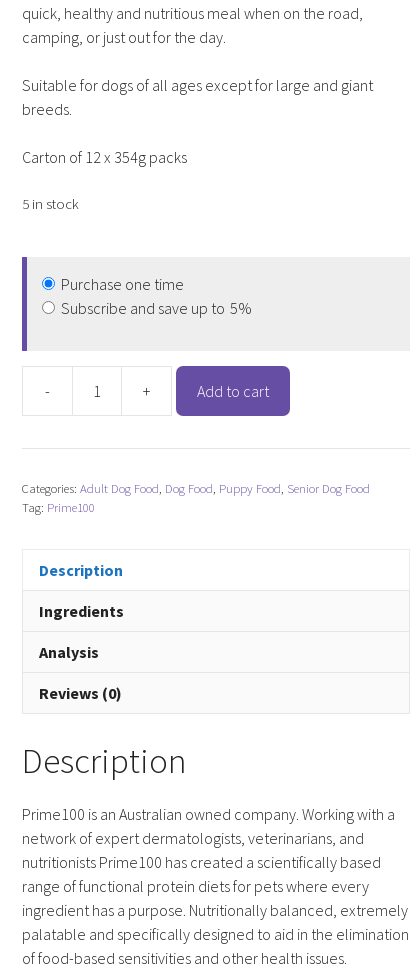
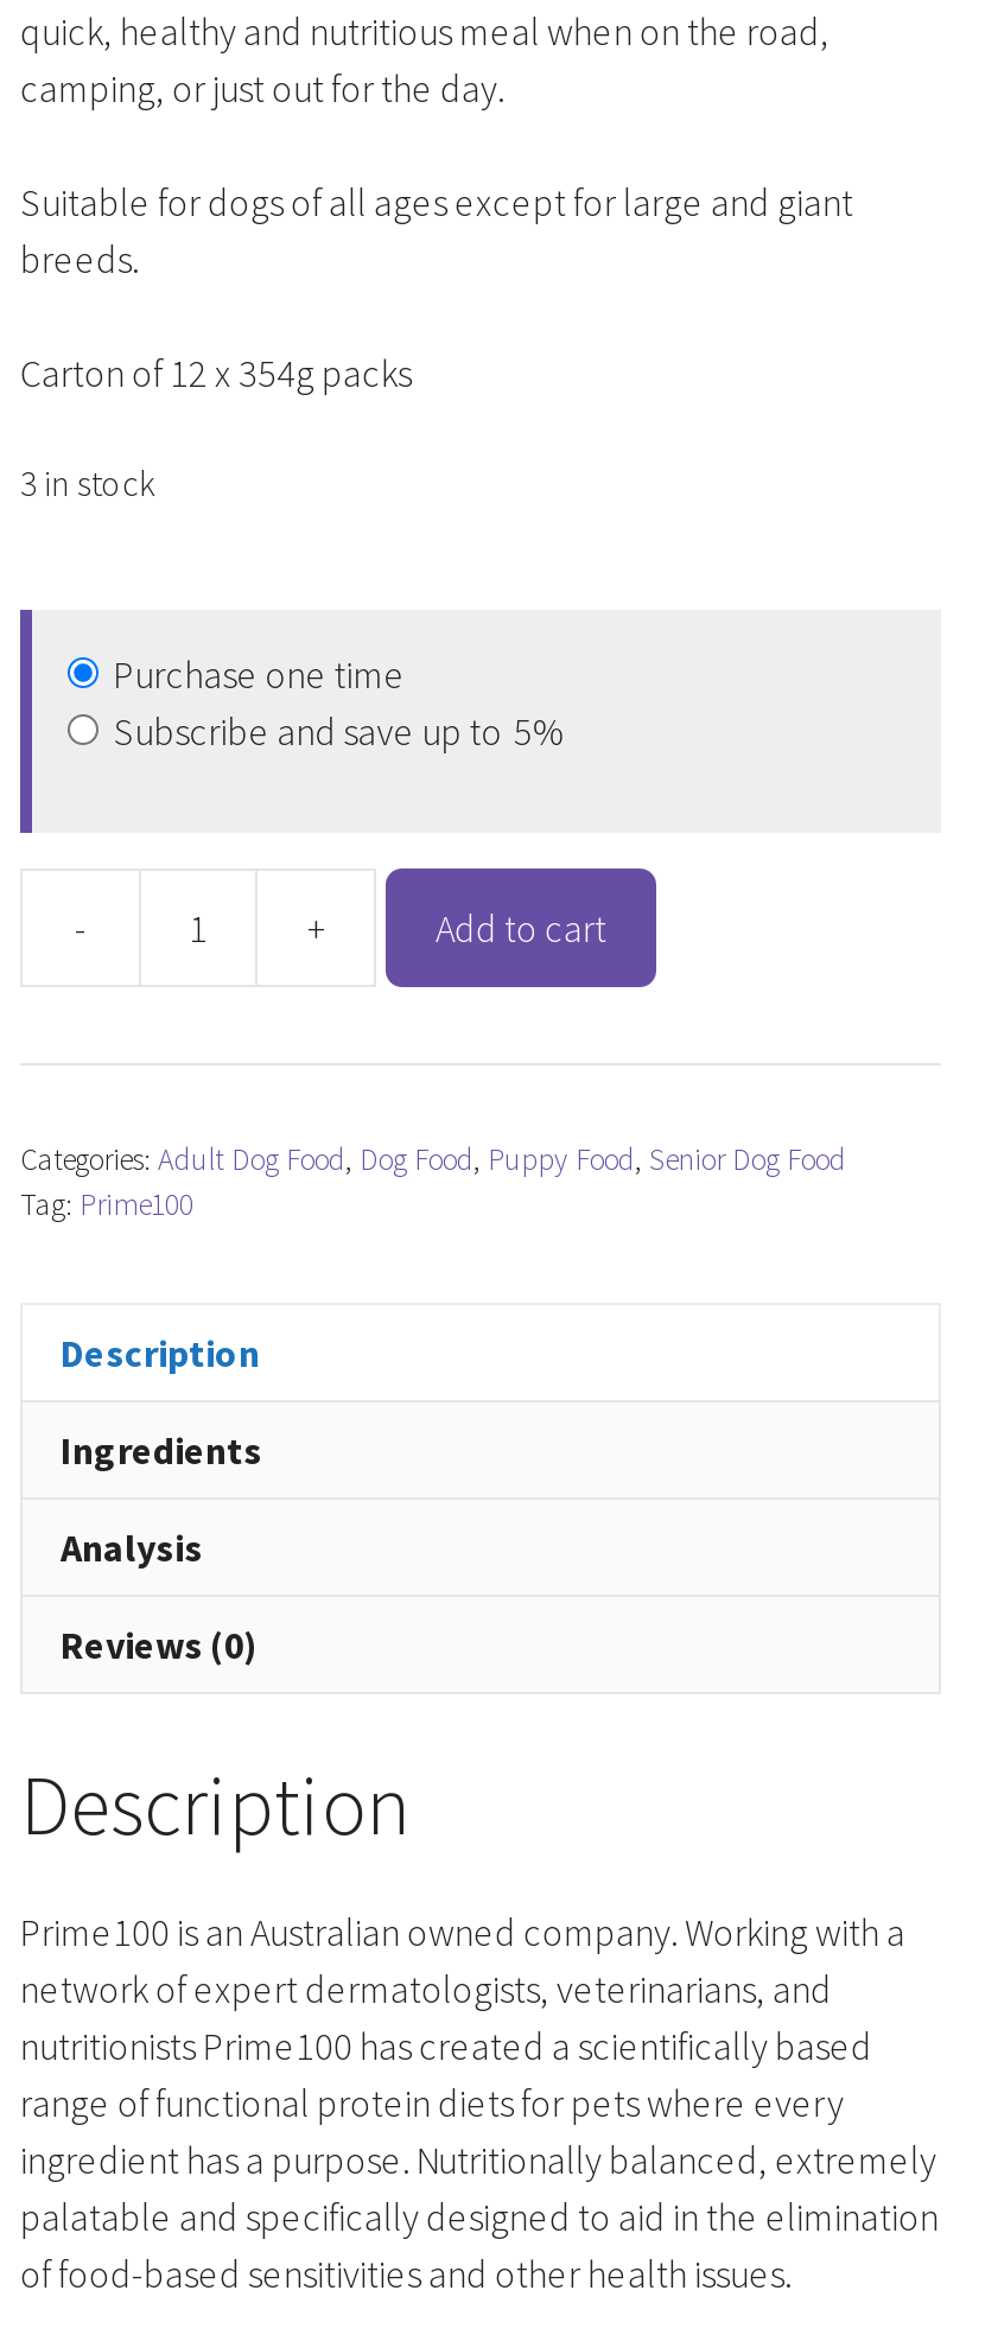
- 5 in stock
+ 3 in stock
